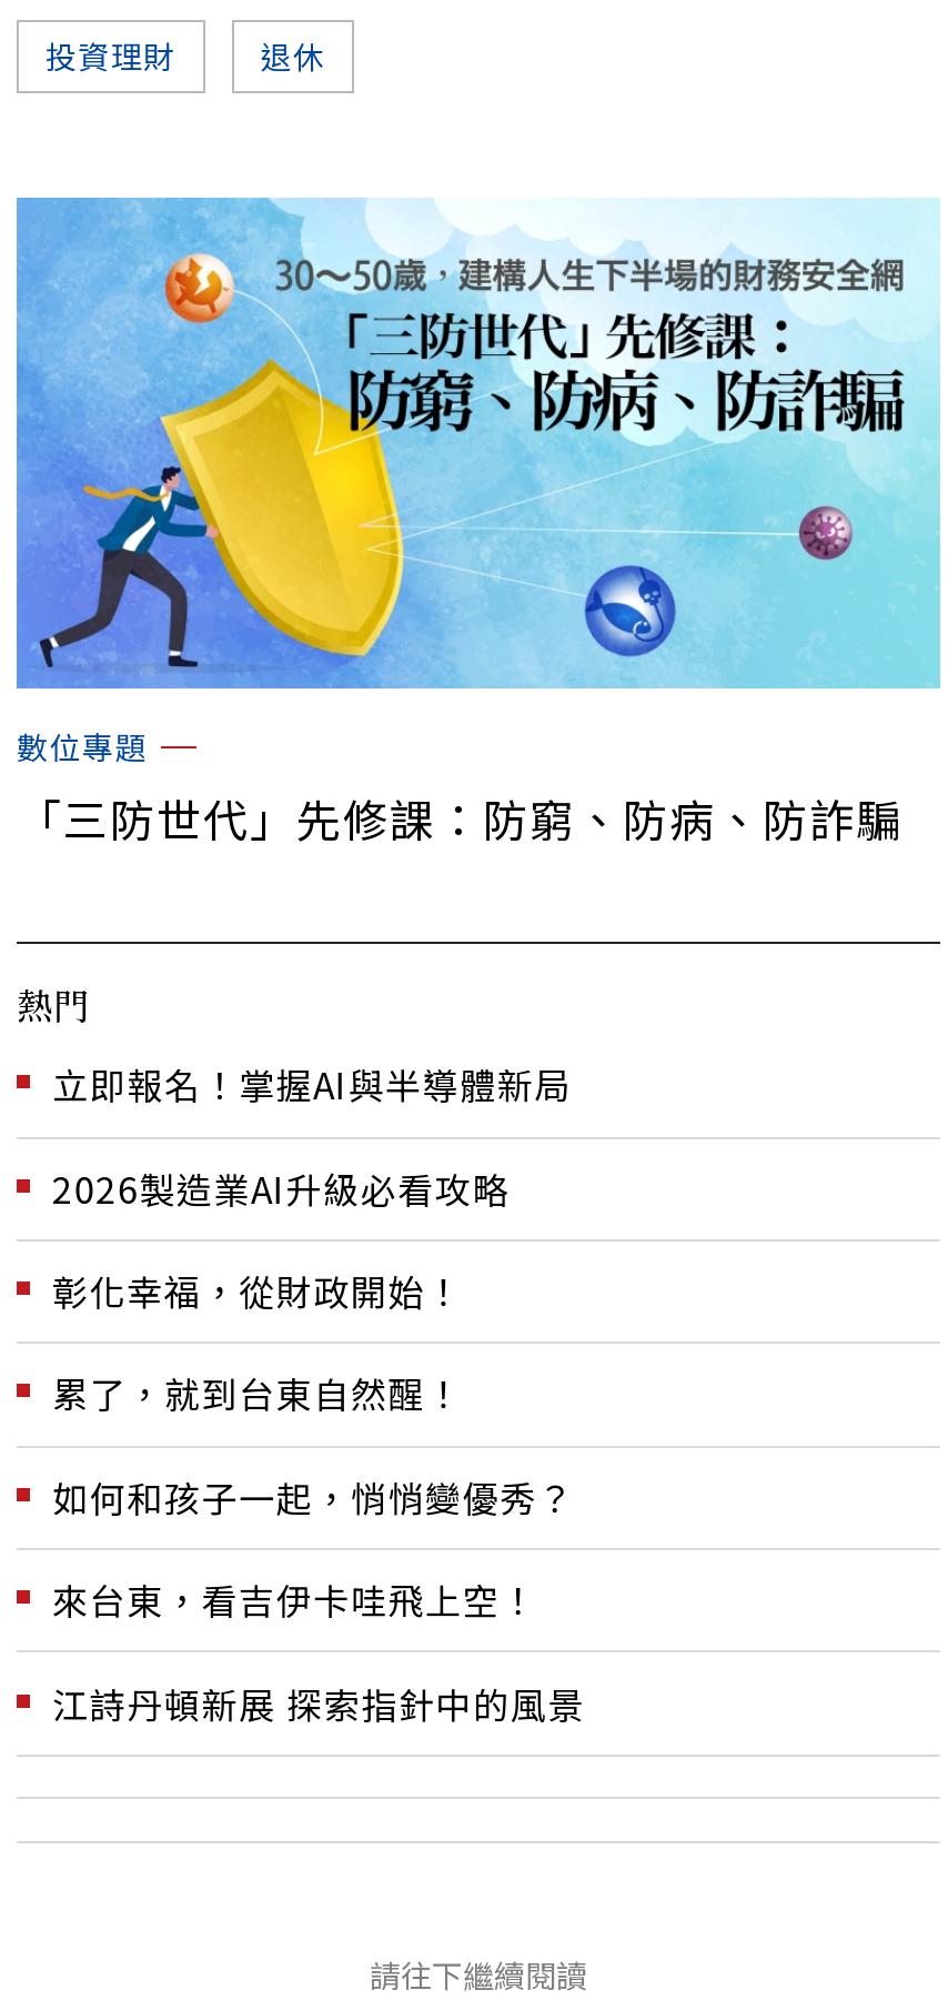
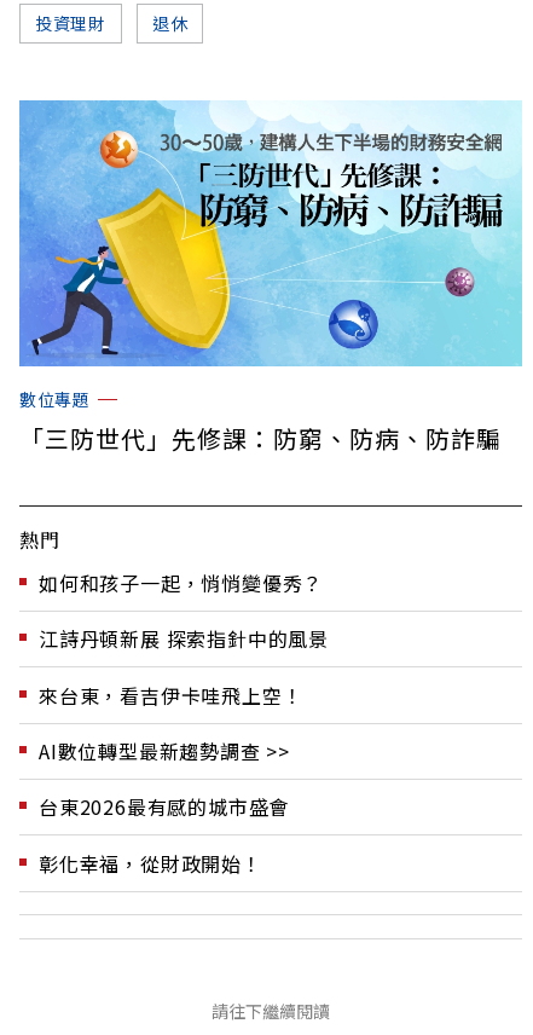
- 立即報名！掌握AI與半導體新局
- 2026製造業AI升級必看攻略
- 累了，就到台東自然醒！

moved down: 彰化幸福，從財政開始！

moved up: 如何和孩子一起，悄悄變優秀？

moved down: 來台東，看吉伊卡哇飛上空！

moved up: 江詩丹頓新展 探索指針中的風景

+ AI數位轉型最新趨勢調查 >>
+ 台東2026最有感的城市盛會
